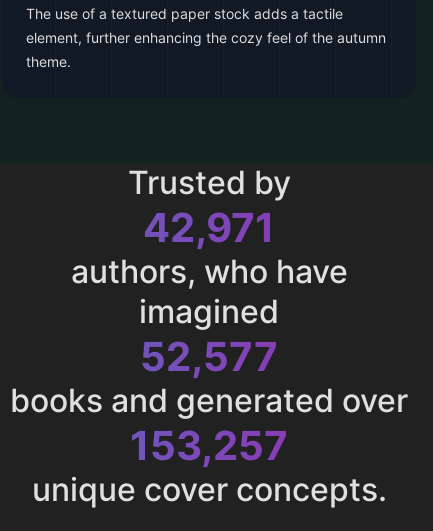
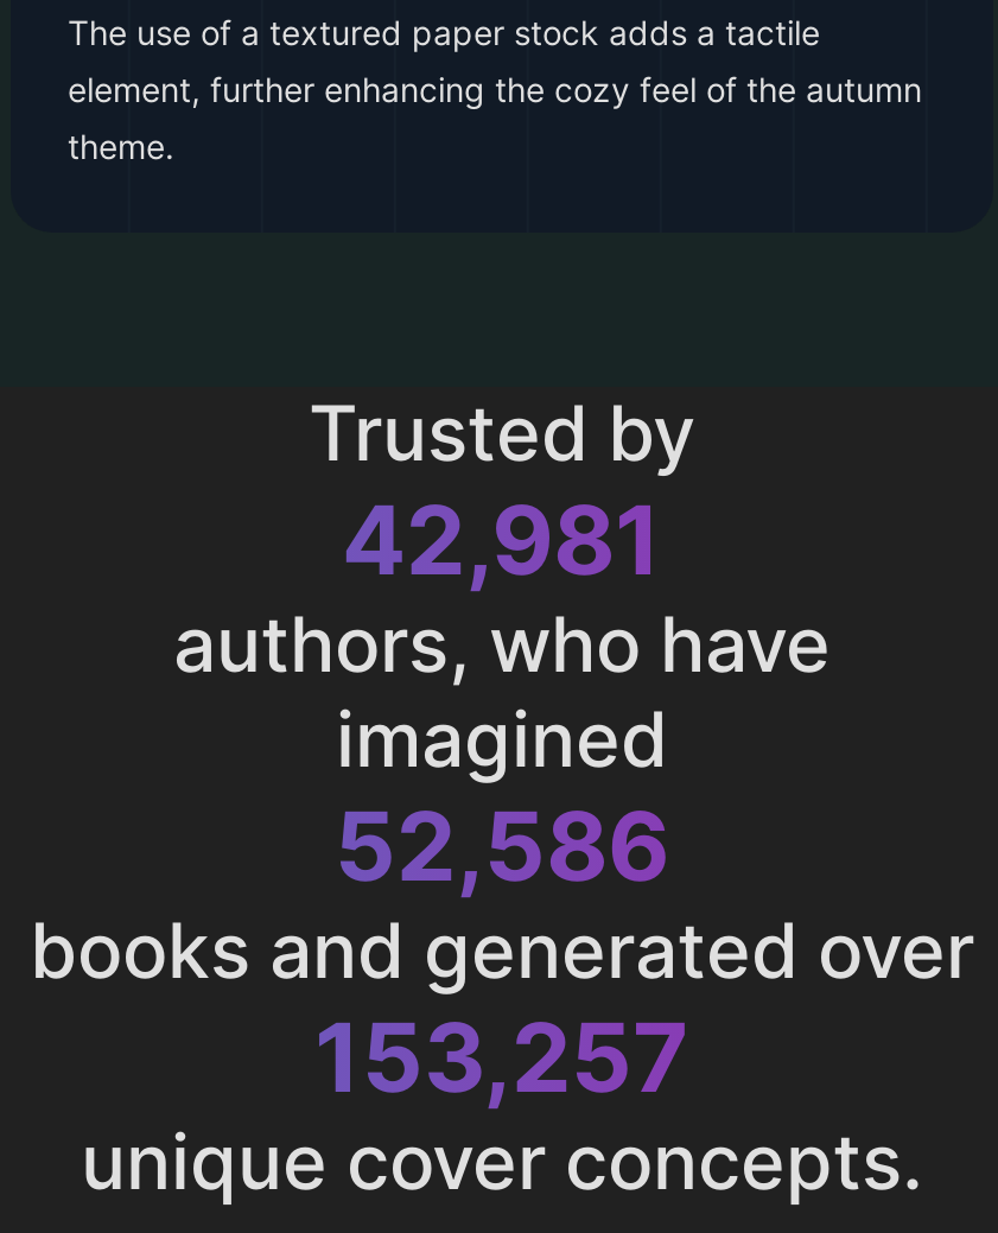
- 42,971
+ 42,981

- 52,577
+ 52,586
